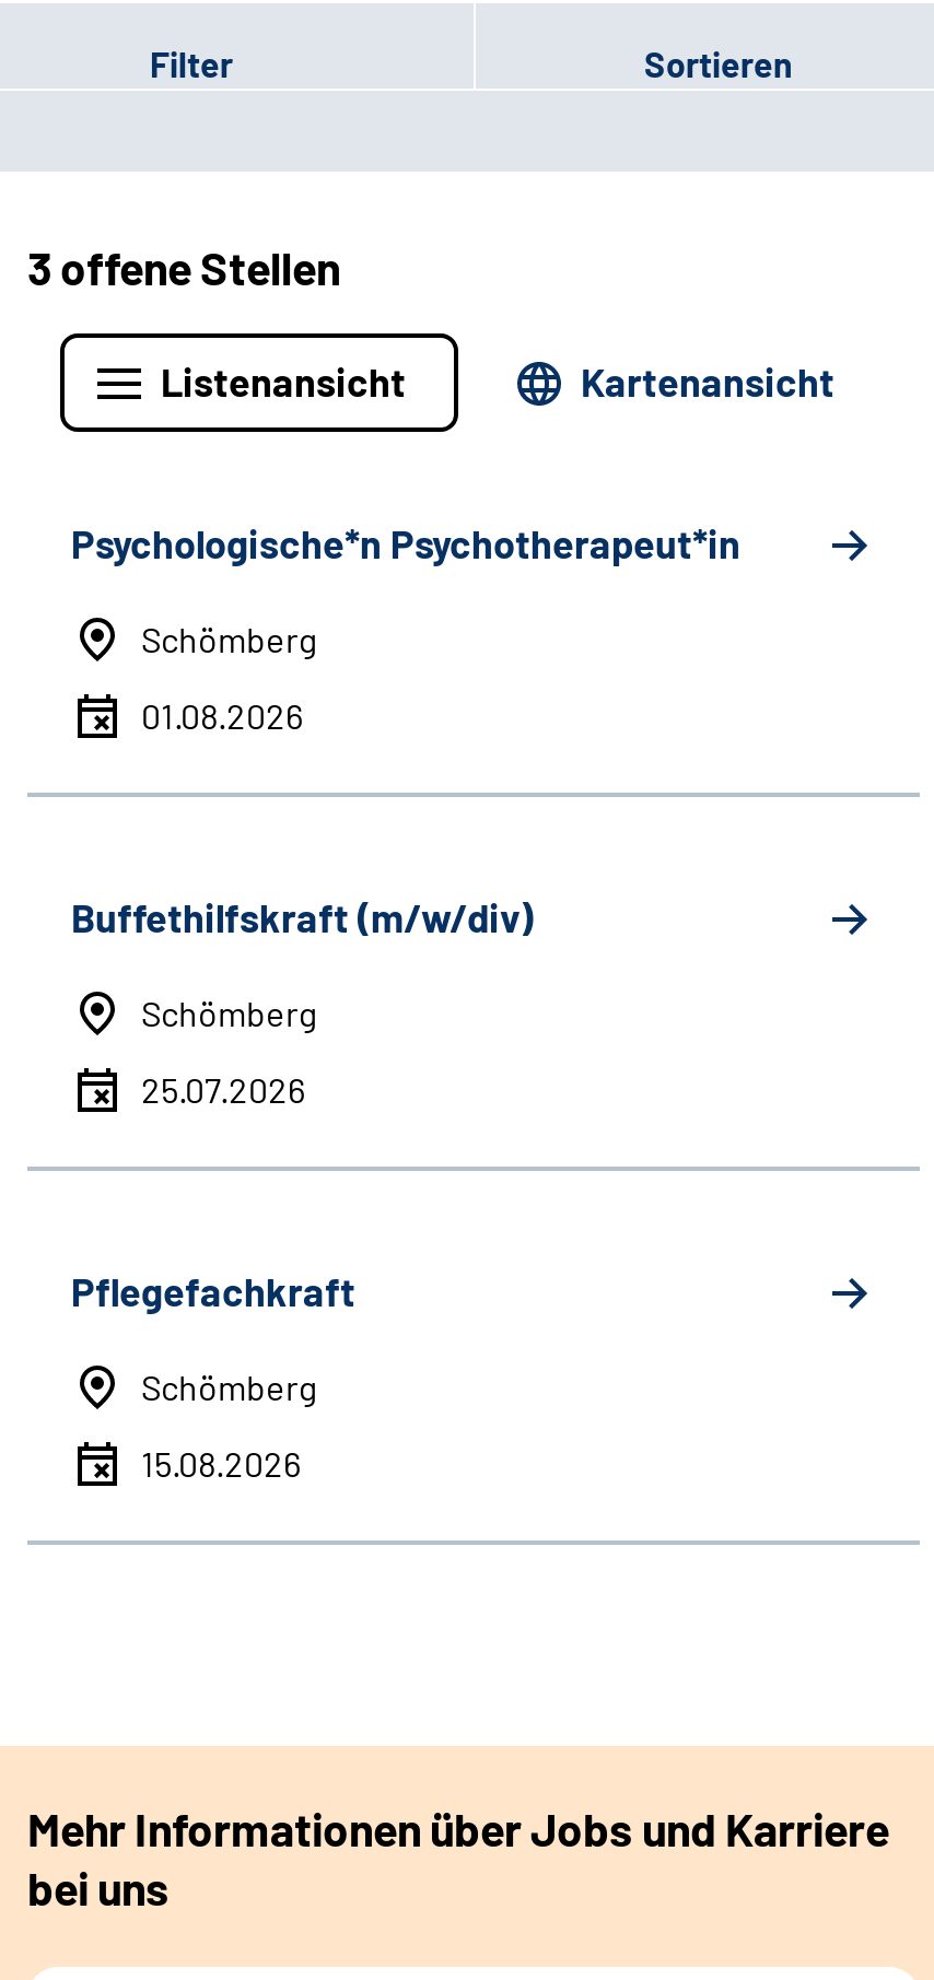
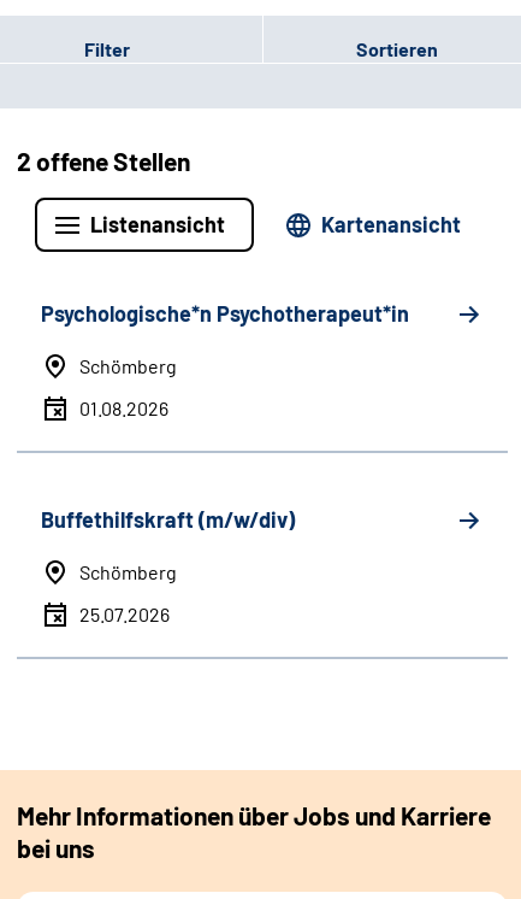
- 3 offene Stellen
+ 2 offene Stellen

- Pflegefachkraft
- Schömberg
- 15.08.2026
